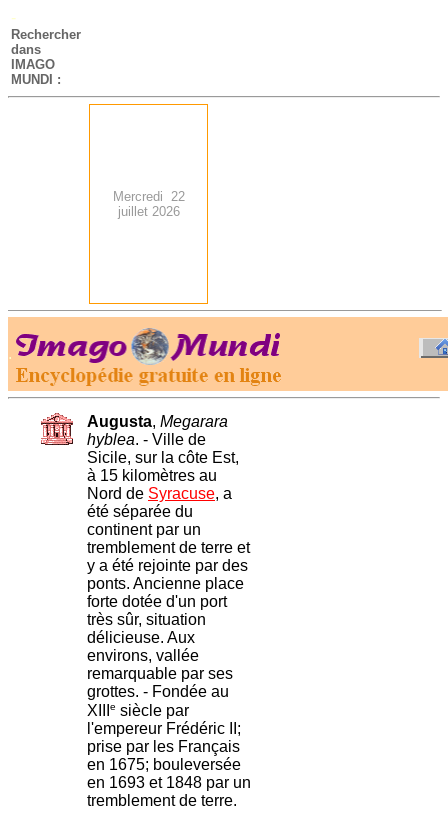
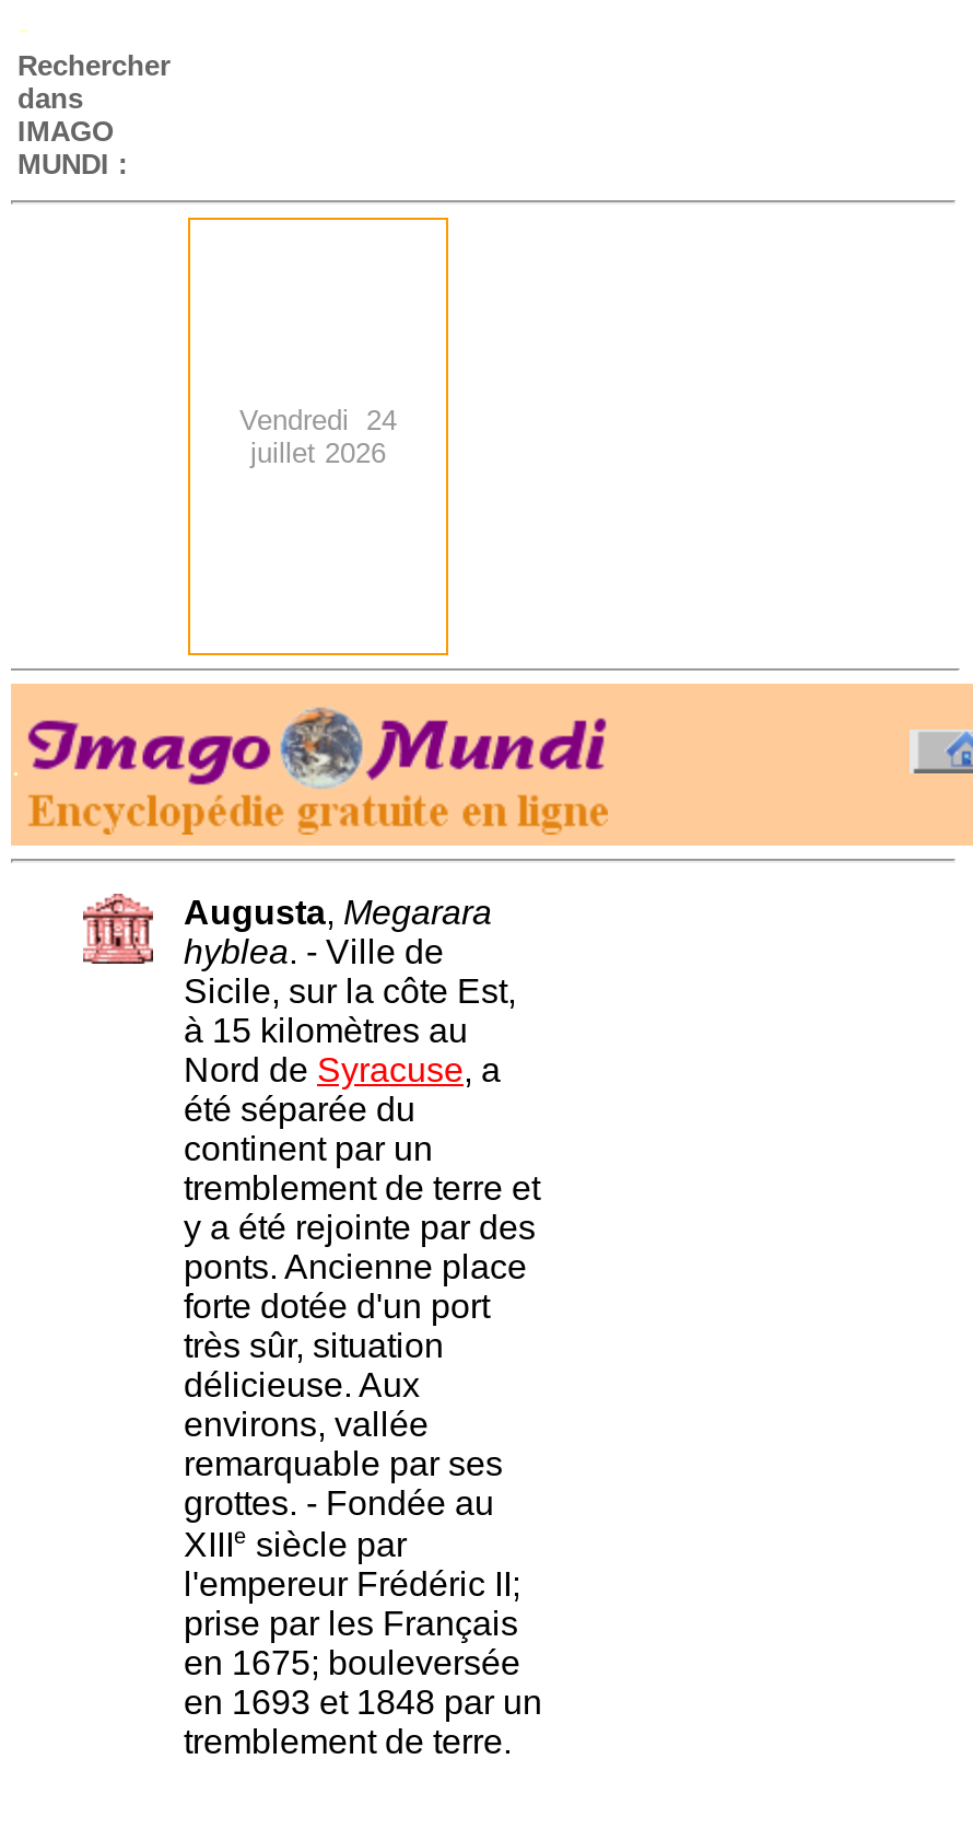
- Mercredi 22
+ Vendredi 24
